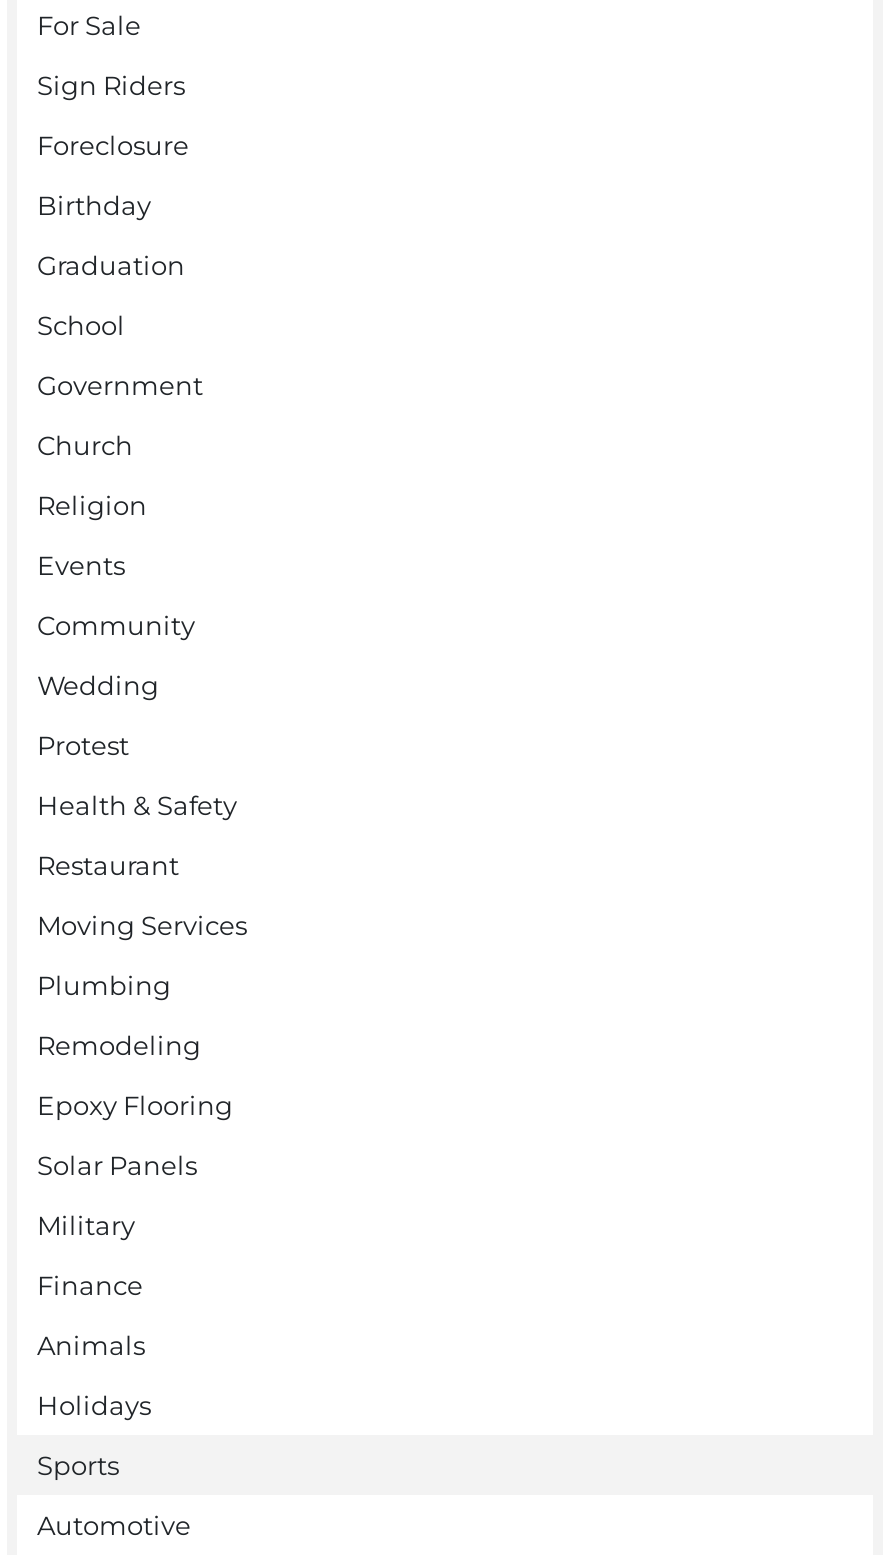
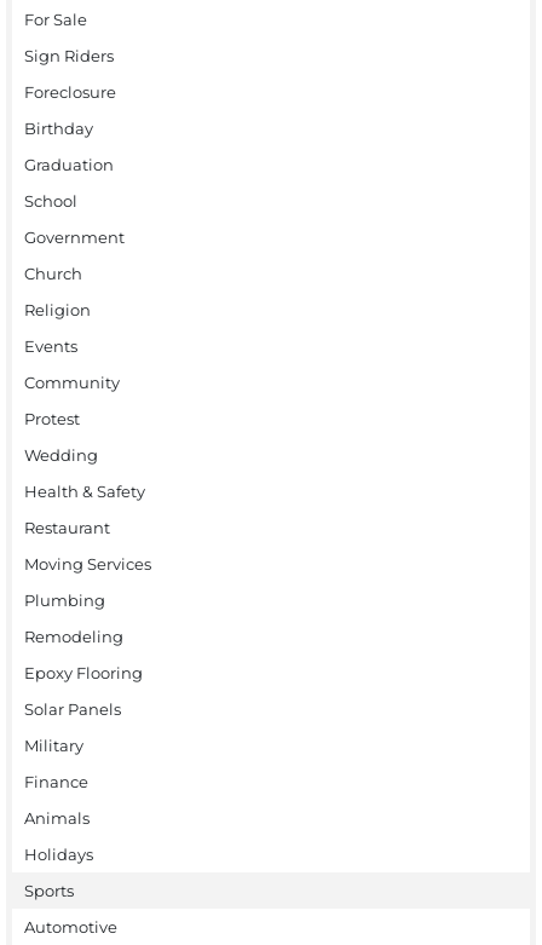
moved down: Wedding

moved up: Protest
